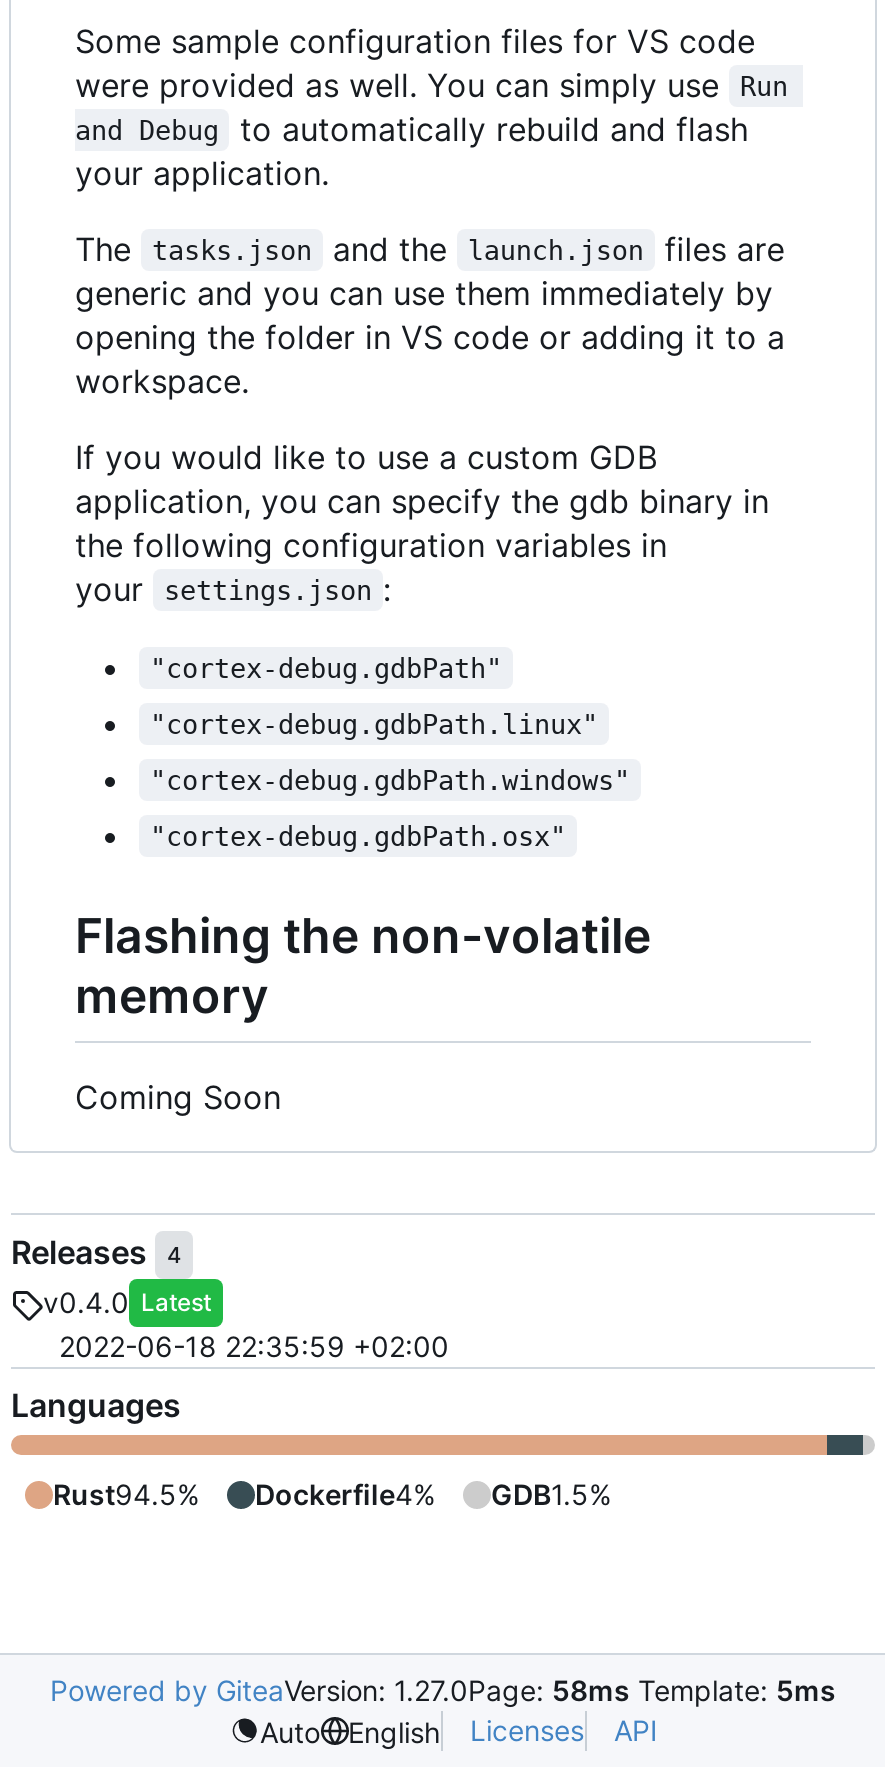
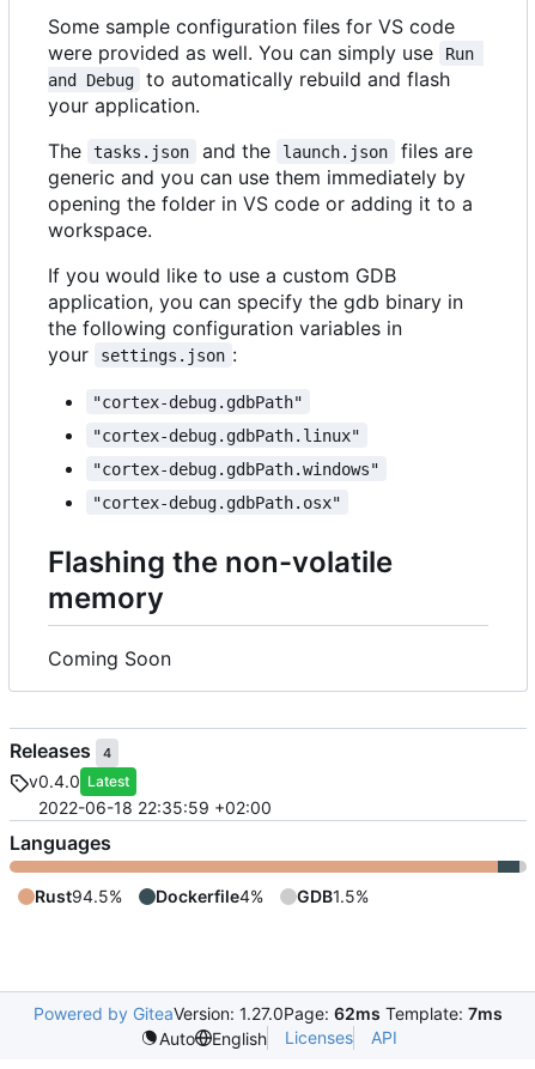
- Powered by GiteaVersion: 1.27.0Page: 58ms Template: 5ms
+ Powered by GiteaVersion: 1.27.0Page: 62ms Template: 7ms
